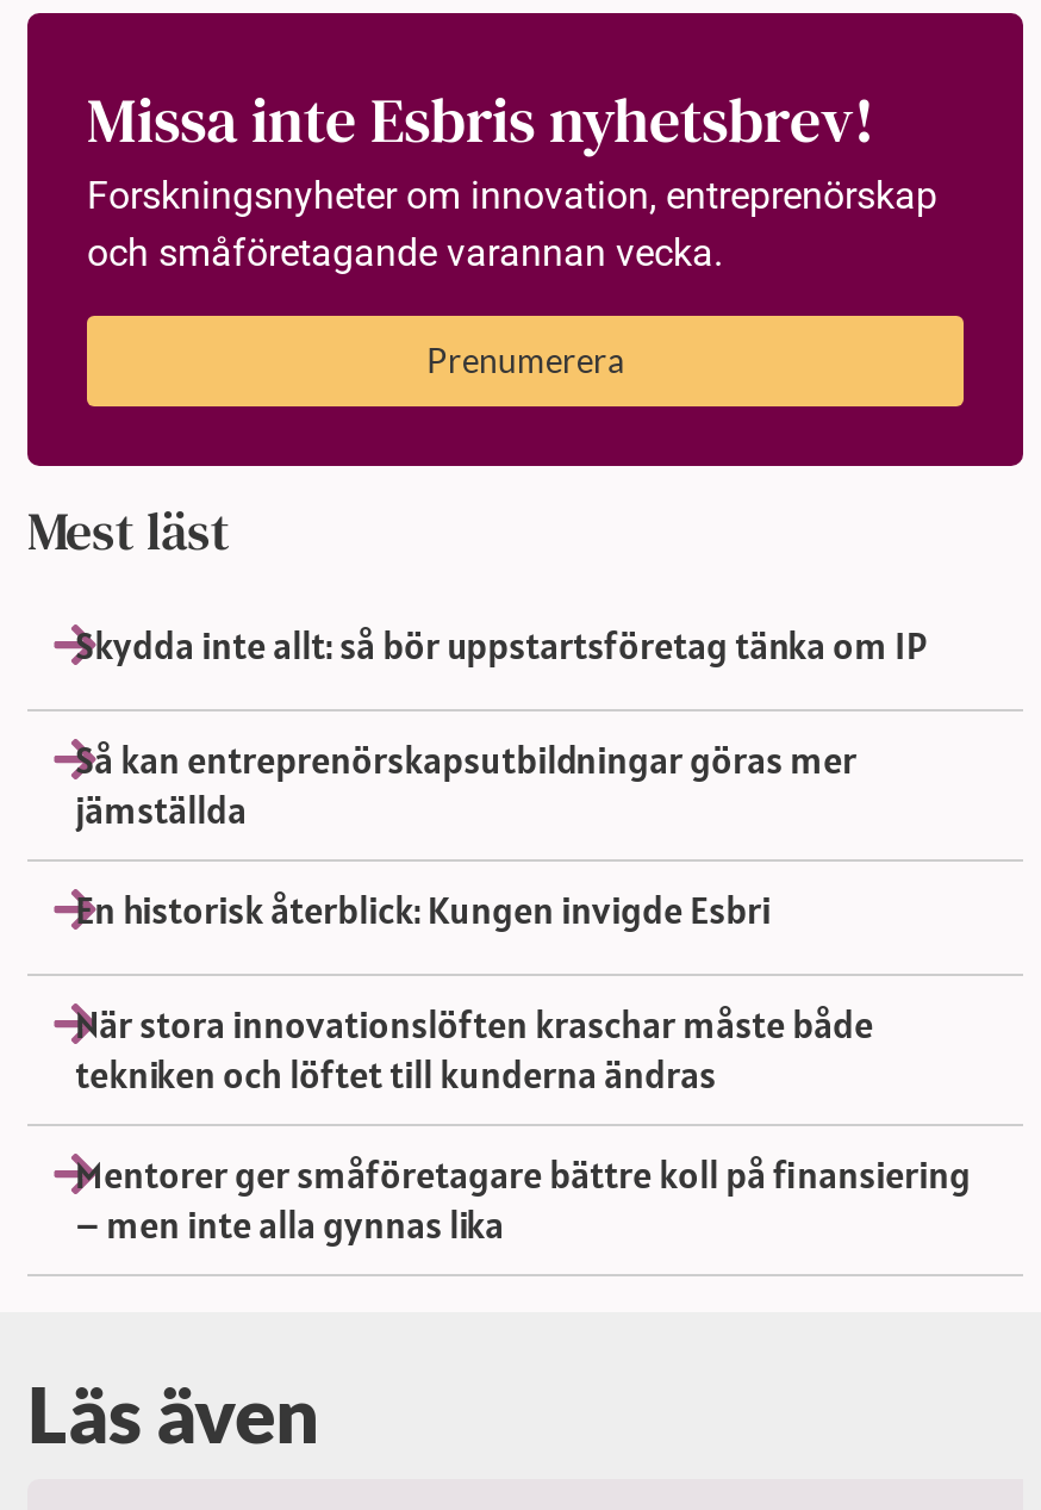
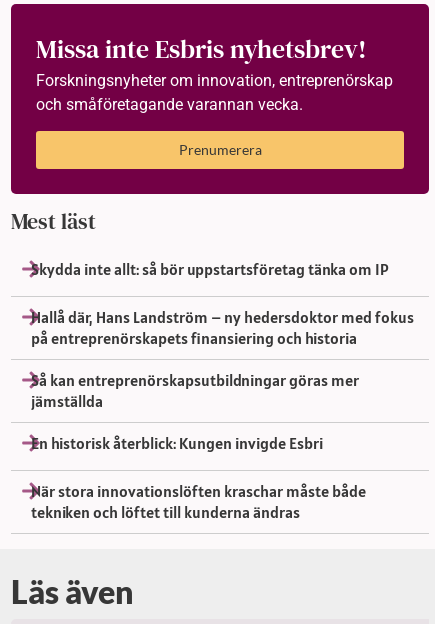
+ Hallå där, Hans Landström – ny hedersdoktor med fokus
+ på entreprenörskapets finansiering och historia

moved down: Så kan entreprenörskapsutbildningar göras mer | jämställda | En historisk återblick: Kungen invigde Esbri | När stora innovationslöften kraschar måste både | tekniken och löftet till kunderna ändras

- Mentorer ger småföretagare bättre koll på finansiering
- – men inte alla gynnas lika
